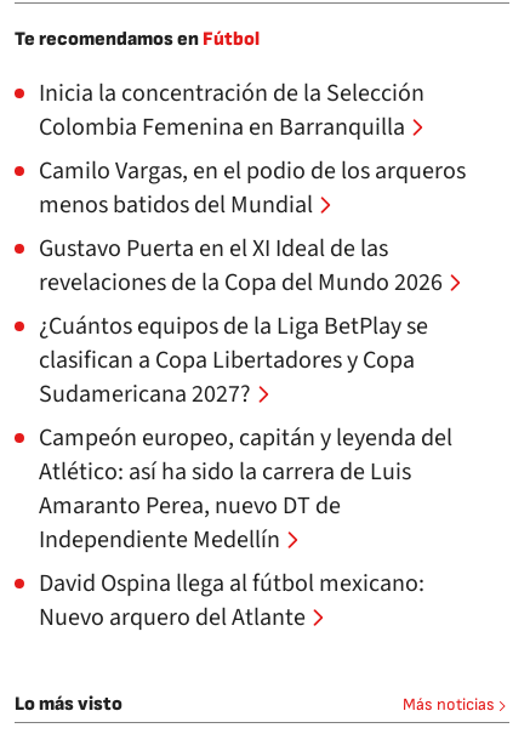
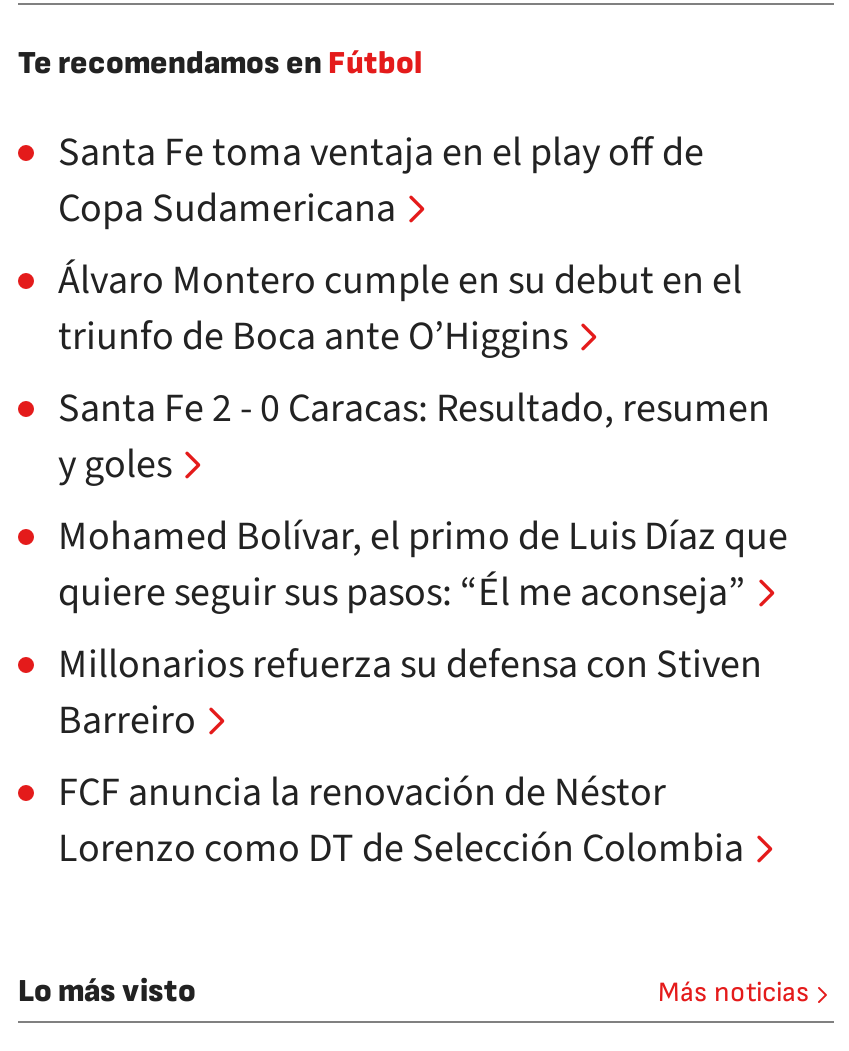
- Inicia la concentración de la Selección
- Colombia Femenina en Barranquilla
- Camilo Vargas, en el podio de los arqueros
- menos batidos del Mundial
- Gustavo Puerta en el XI Ideal de las
- revelaciones de la Copa del Mundo 2026
- ¿Cuántos equipos de la Liga BetPlay se
- clasifican a Copa Libertadores y Copa
- Sudamericana 2027?
- Campeón europeo, capitán y leyenda del
- Atlético: así ha sido la carrera de Luis
- Amaranto Perea, nuevo DT de
- Independiente Medellín
- David Ospina llega al fútbol mexicano:
- Nuevo arquero del Atlante
+ Santa Fe toma ventaja en el play off de
+ Copa Sudamericana
+ Álvaro Montero cumple en su debut en el
+ triunfo de Boca ante O’Higgins
+ Santa Fe 2 - 0 Caracas: Resultado, resumen
+ y goles
+ Mohamed Bolívar, el primo de Luis Díaz que
+ quiere seguir sus pasos: “Él me aconseja”
+ Millonarios refuerza su defensa con Stiven
+ Barreiro
+ FCF anuncia la renovación de Néstor
+ Lorenzo como DT de Selección Colombia
